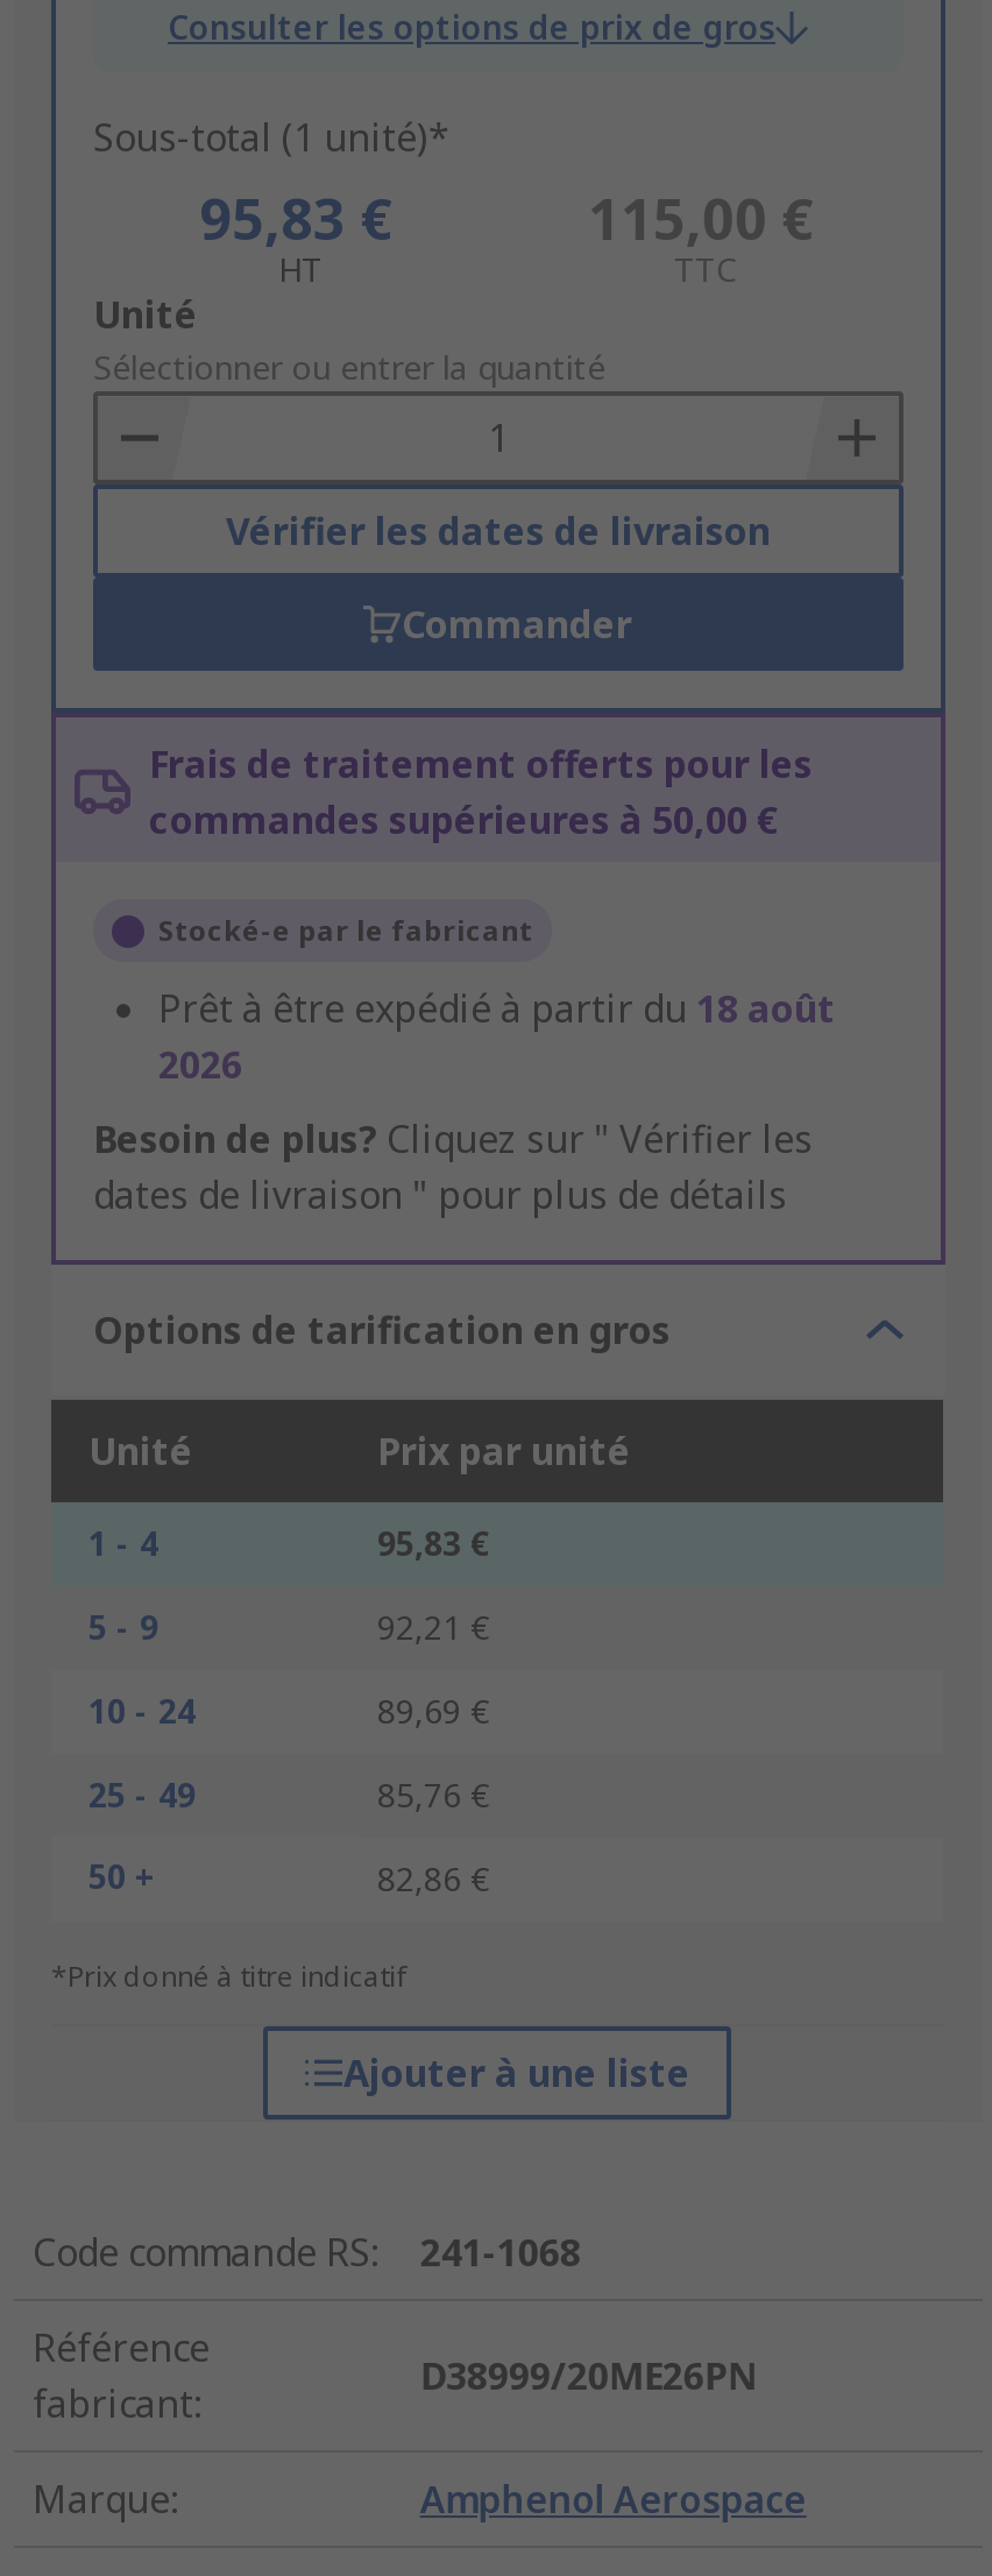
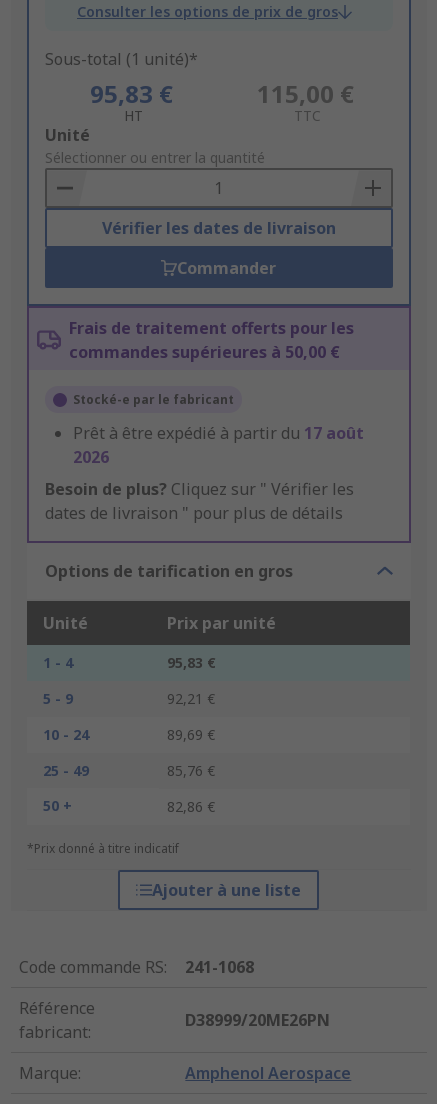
- Prêt à être expédié à partir du 18 août
+ Prêt à être expédié à partir du 17 août
